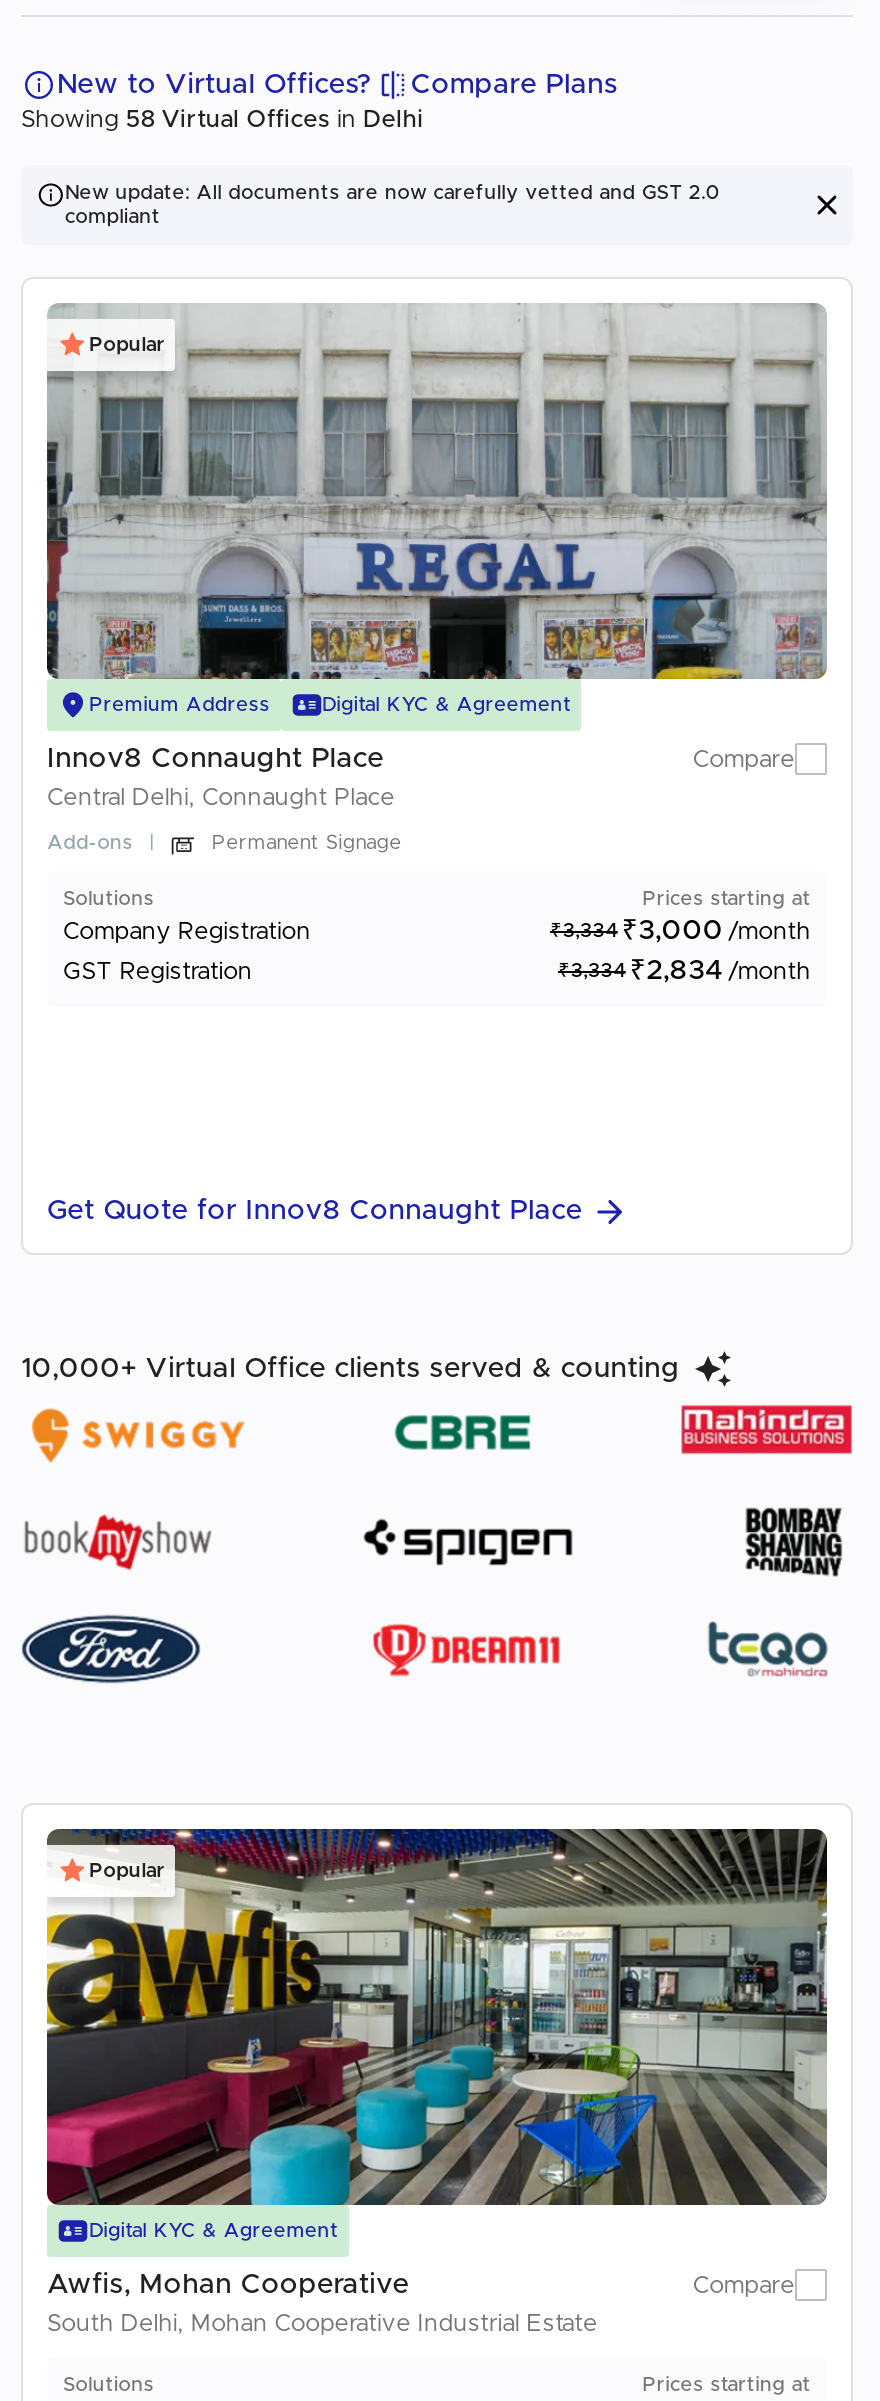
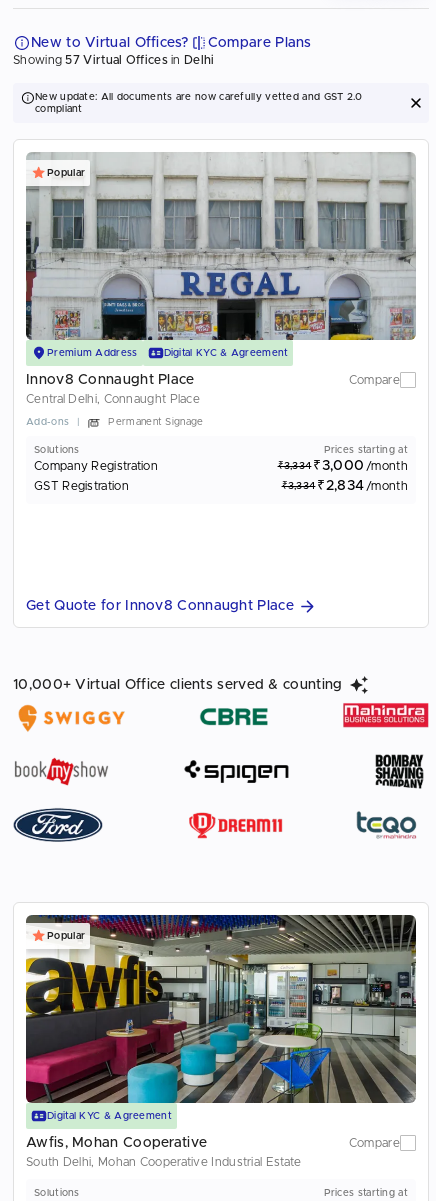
- Showing 58 Virtual Offices in Delhi
+ Showing 57 Virtual Offices in Delhi
